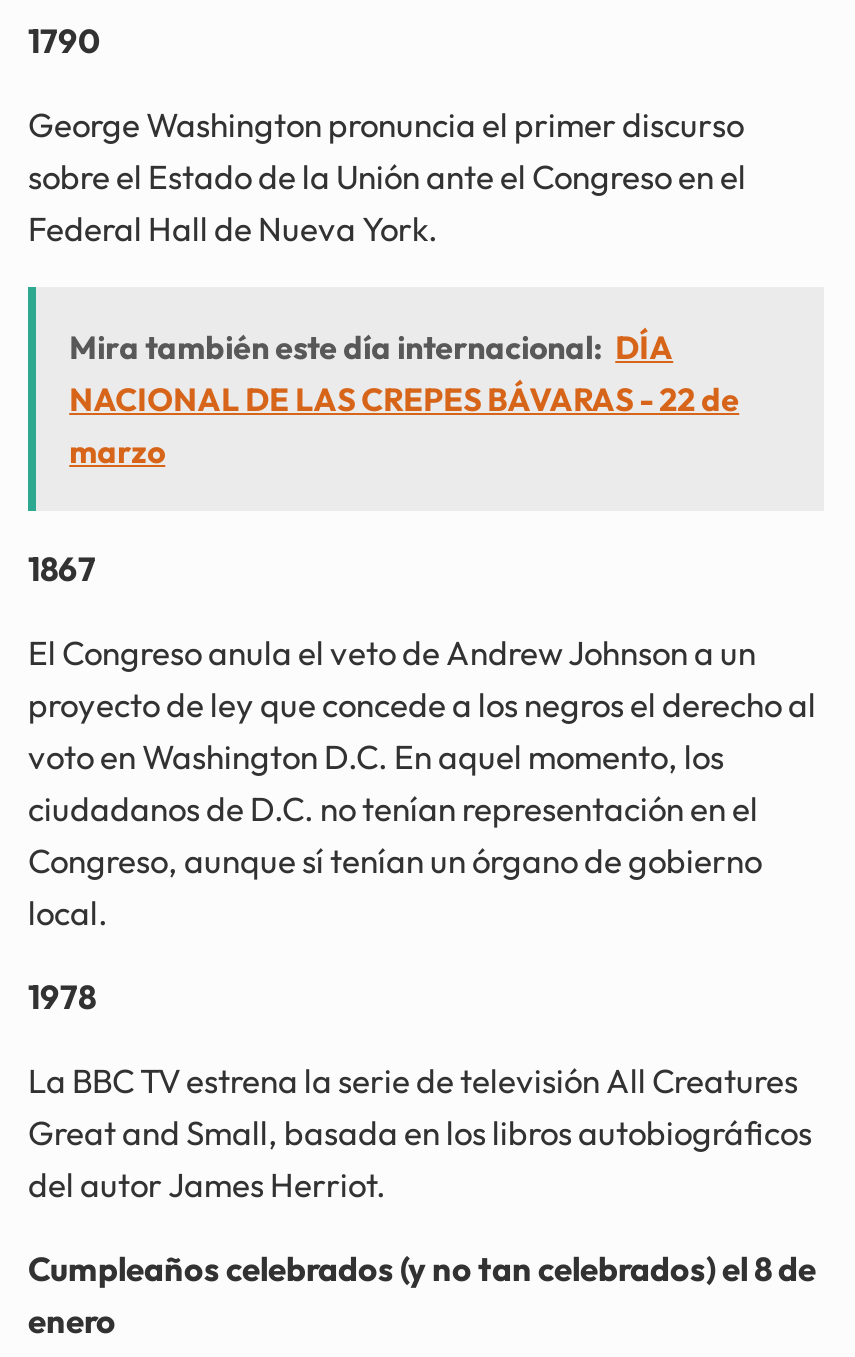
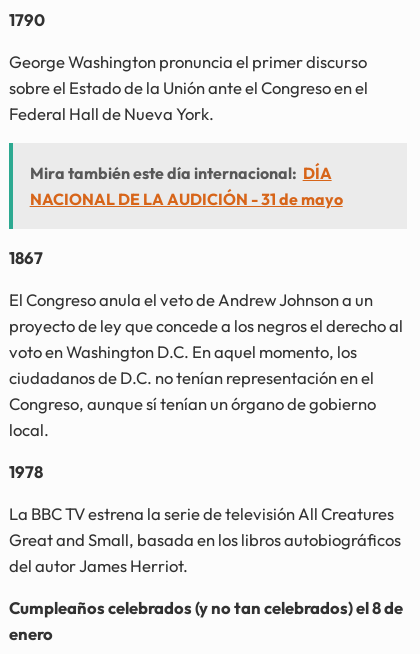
- NACIONAL DE LAS CREPES BÁVARAS - 22 de
- marzo
+ NACIONAL DE LA AUDICIÓN - 31 de mayo
